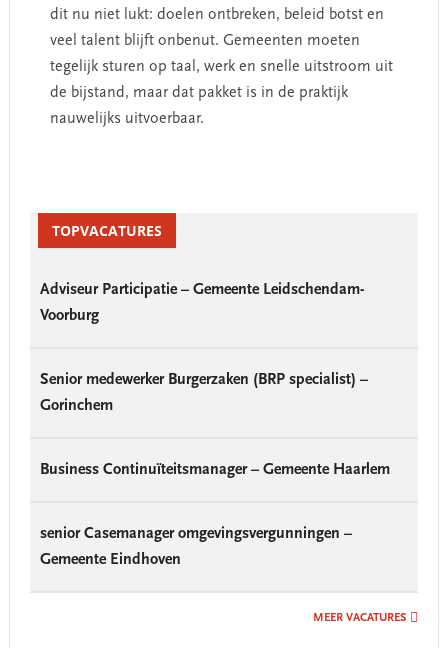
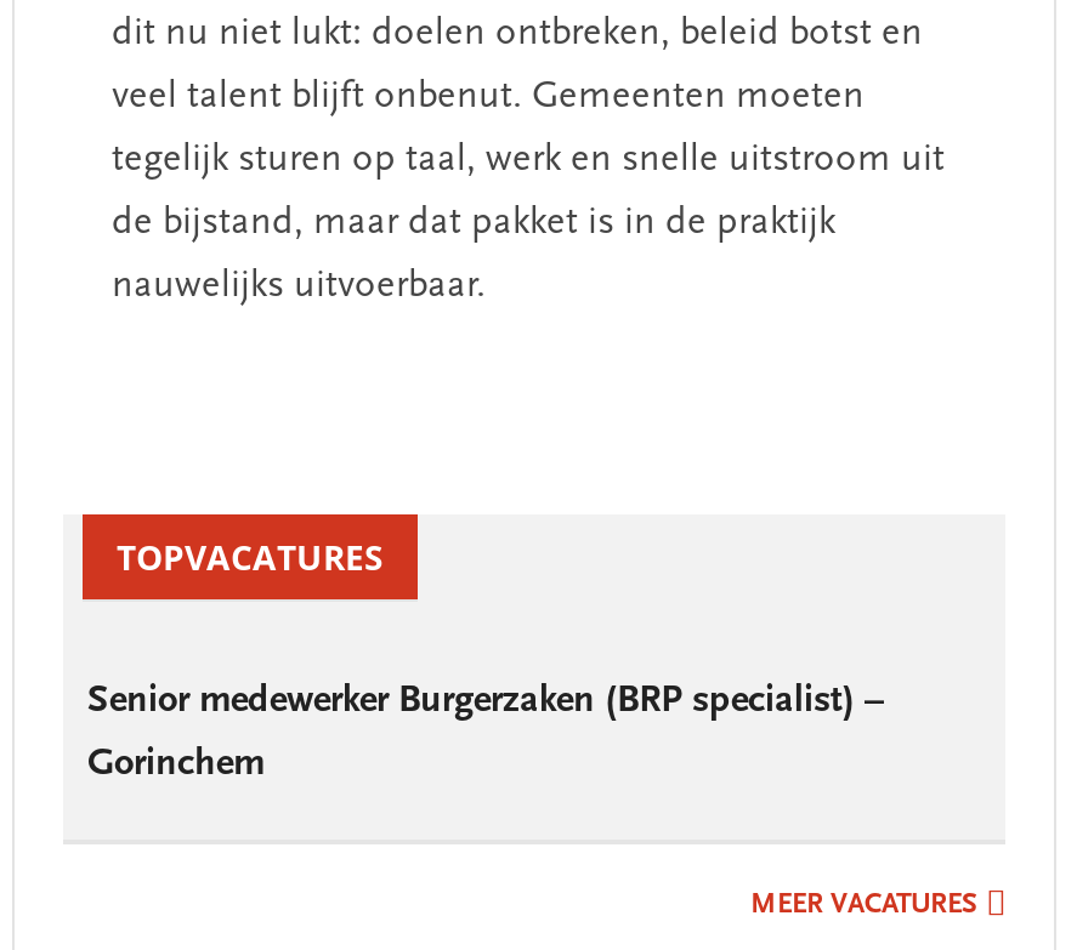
- Adviseur Participatie – Gemeente Leidschendam-
- Voorburg

- Business Continuïteitsmanager – Gemeente Haarlem

- senior Casemanager omgevingsvergunningen –
- Gemeente Eindhoven
